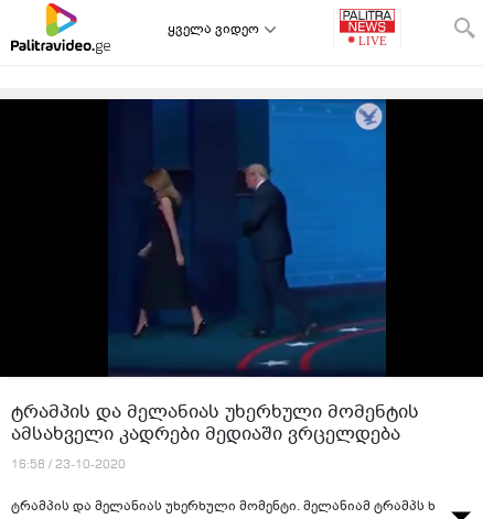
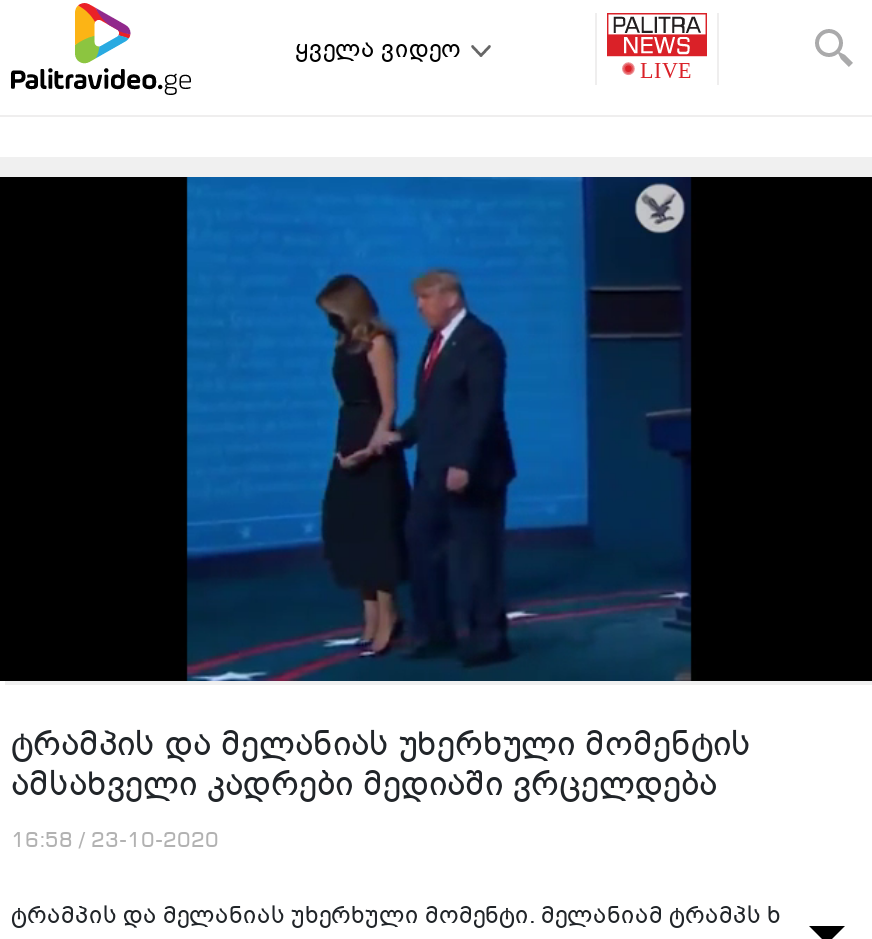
- [image]
+ [image]
